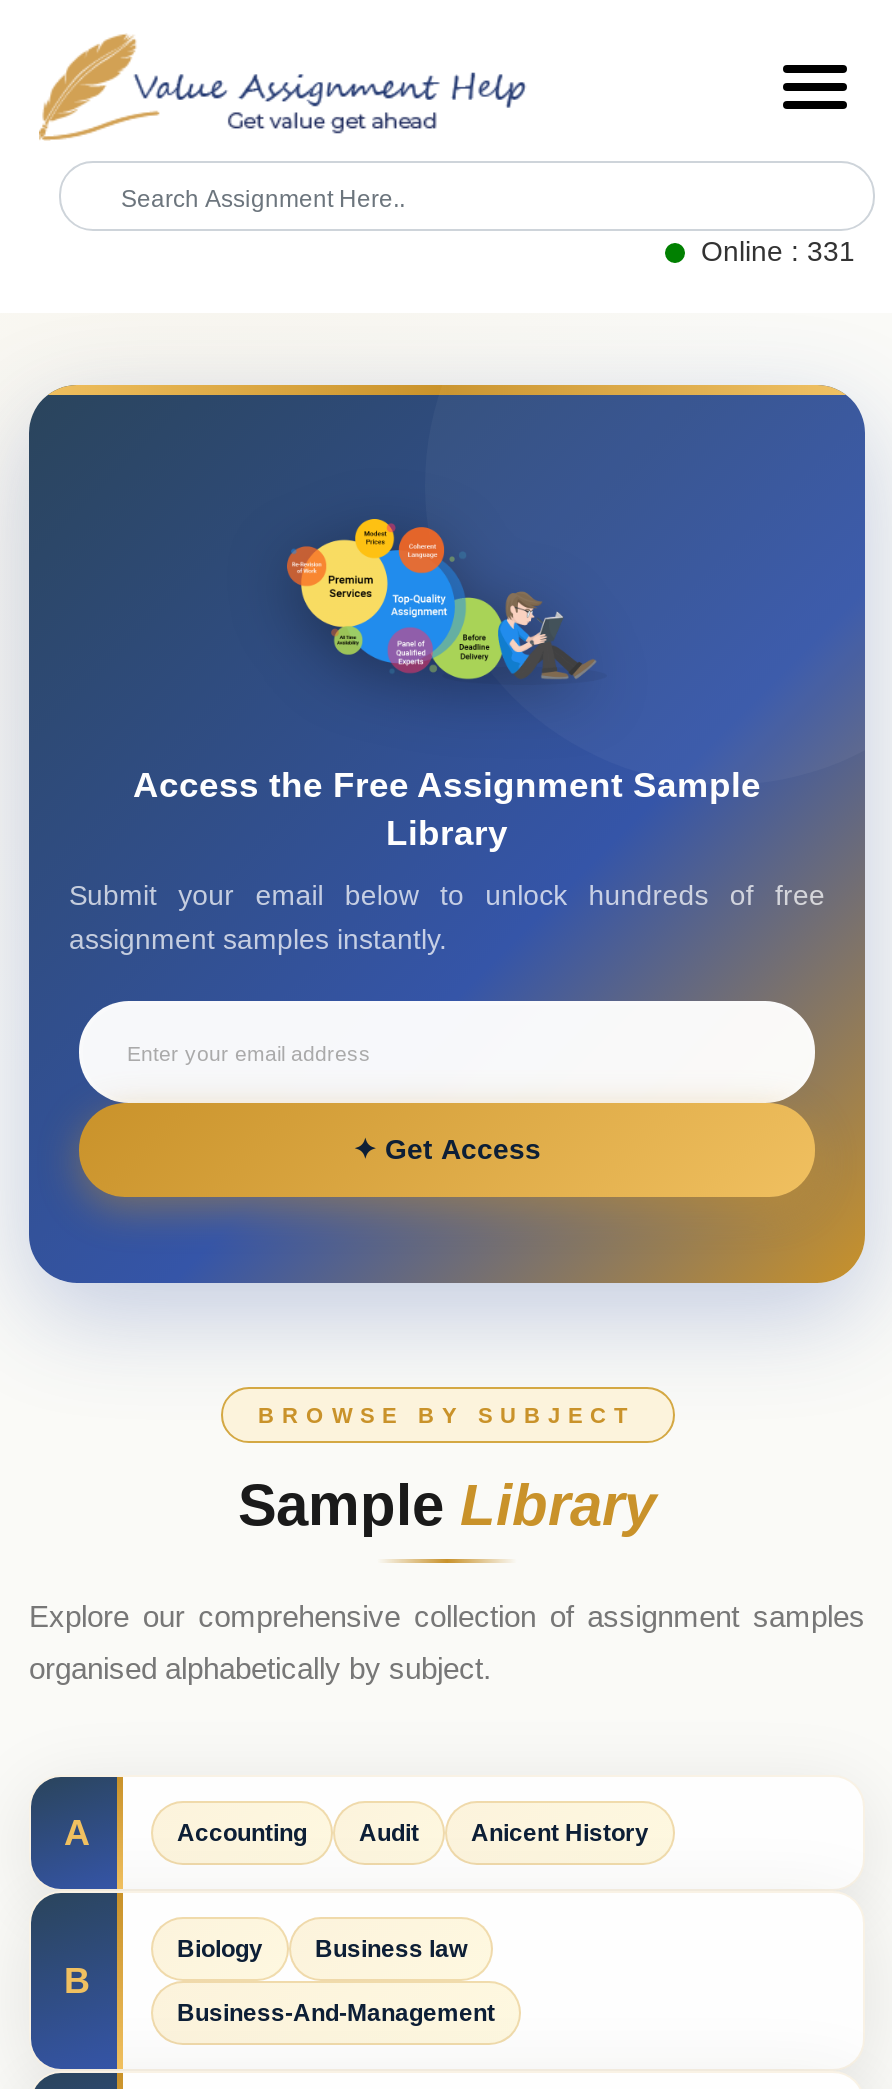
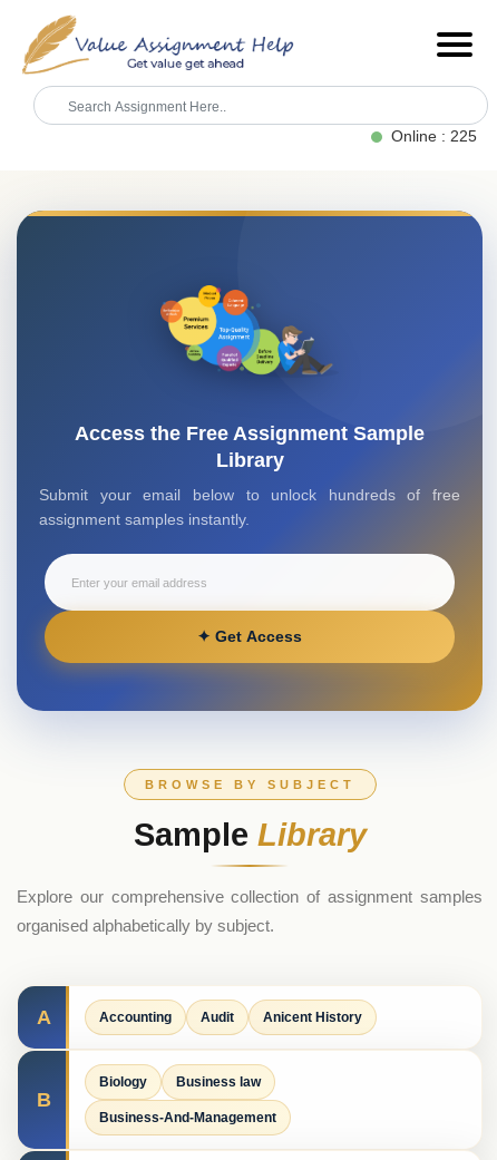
- Online : 331
+ Online : 225
